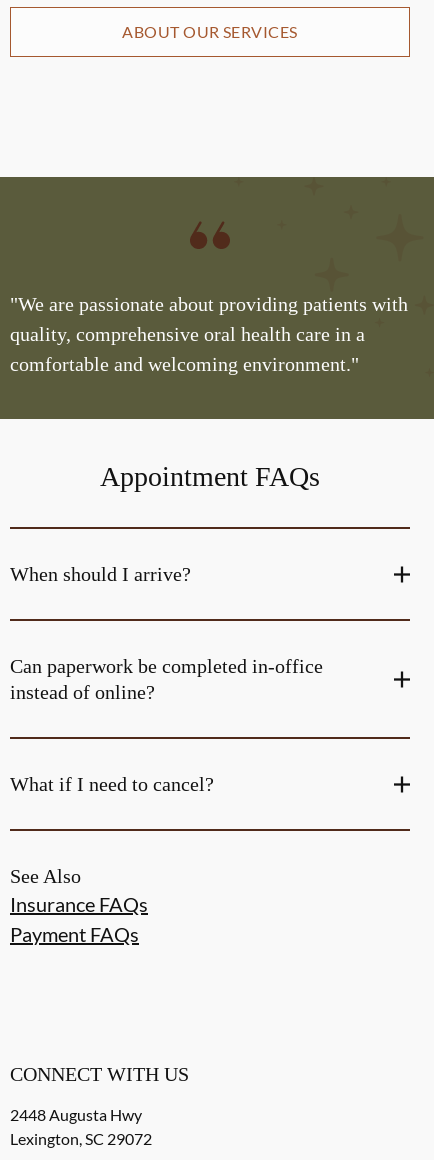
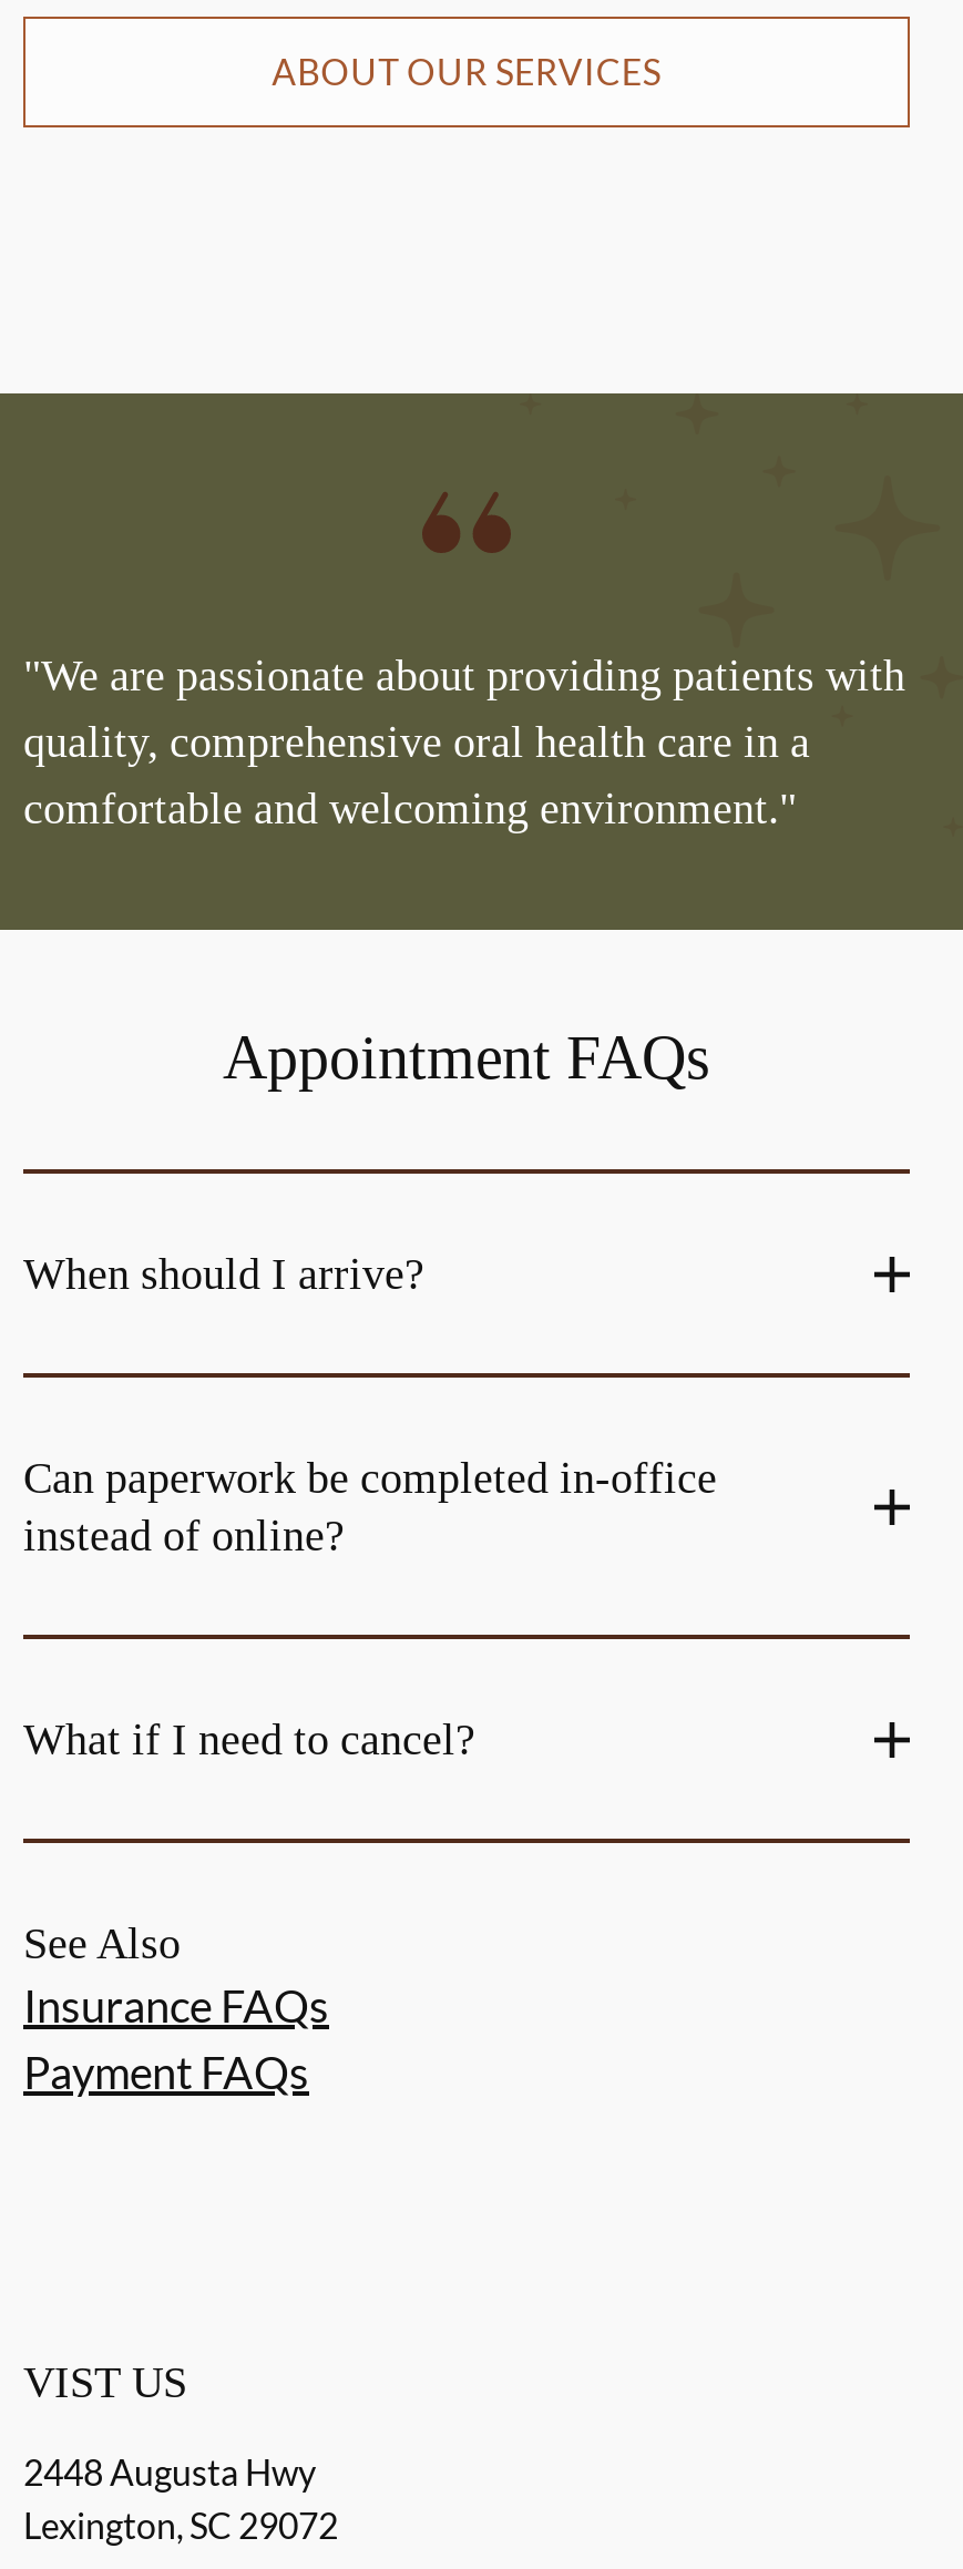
- CONNECT WITH US
+ VIST US
